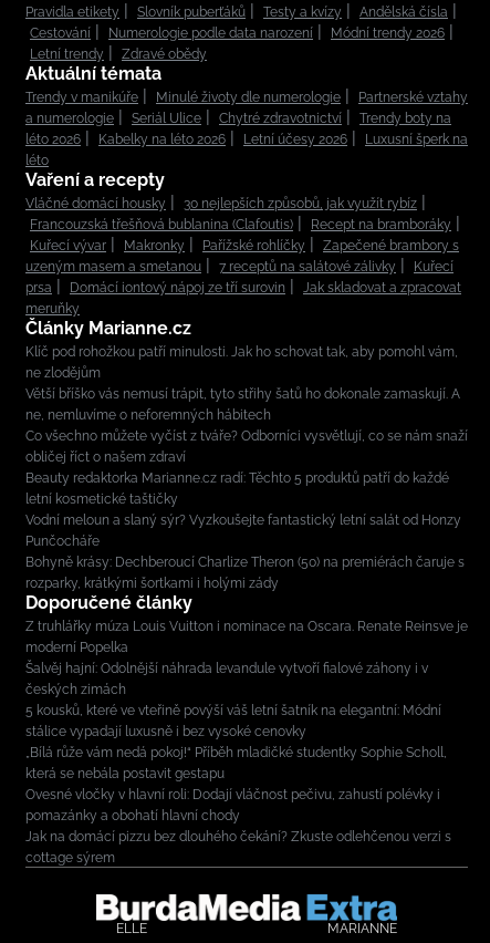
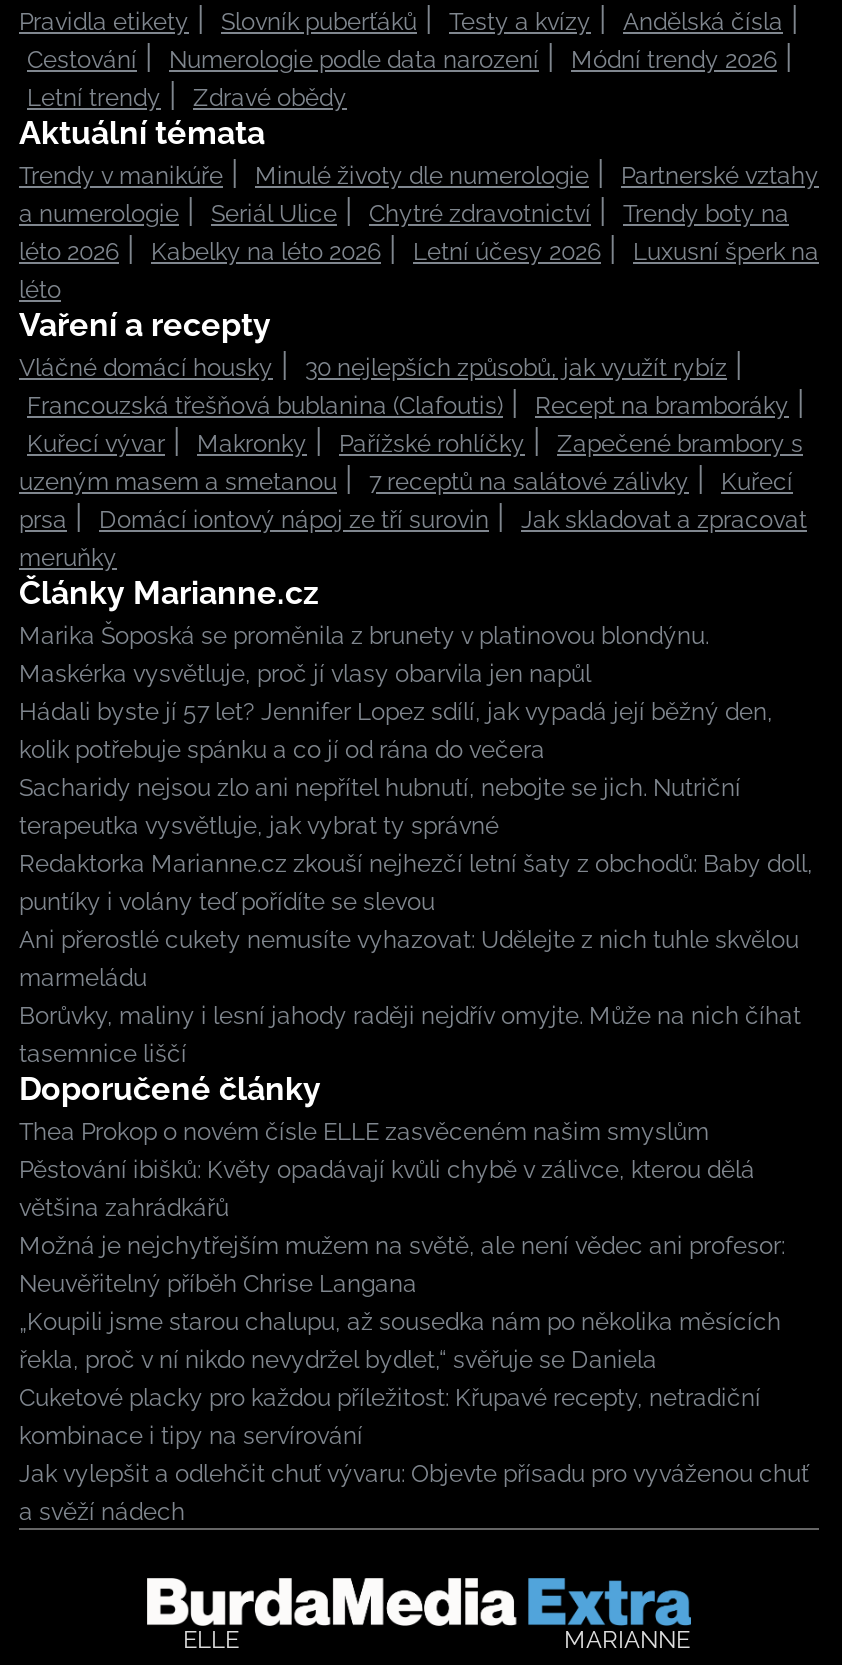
- Klíč pod rohožkou patří minulosti. Jak ho schovat tak, aby pomohl vám,
- ne zlodějům
- Větší bříško vás nemusí trápit, tyto střihy šatů ho dokonale zamaskují. A
- ne, nemluvíme o neforemných hábitech
- Co všechno můžete vyčíst z tváře? Odborníci vysvětlují, co se nám snaží
- obličej říct o našem zdraví
- Beauty redaktorka Marianne.cz radí: Těchto 5 produktů patří do každé
- letní kosmetické taštičky
- Vodní meloun a slaný sýr? Vyzkoušejte fantastický letní salát od Honzy
- Punčocháře
- Bohyně krásy: Dechberoucí Charlize Theron (50) na premiérách čaruje s
- rozparky, krátkými šortkami i holými zády
+ Marika Šoposká se proměnila z brunety v platinovou blondýnu.
+ Maskérka vysvětluje, proč jí vlasy obarvila jen napůl
+ Hádali byste jí 57 let? Jennifer Lopez sdílí, jak vypadá její běžný den,
+ kolik potřebuje spánku a co jí od rána do večera
+ Sacharidy nejsou zlo ani nepřítel hubnutí, nebojte se jich. Nutriční
+ terapeutka vysvětluje, jak vybrat ty správné
+ Redaktorka Marianne.cz zkouší nejhezčí letní šaty z obchodů: Baby doll,
+ puntíky i volány teď pořídíte se slevou
+ Ani přerostlé cukety nemusíte vyhazovat: Udělejte z nich tuhle skvělou
+ marmeládu
+ Borůvky, maliny i lesní jahody raději nejdřív omyjte. Může na nich číhat
+ tasemnice liščí

- Z truhlářky múza Louis Vuitton i nominace na Oscara. Renate Reinsve je
- moderní Popelka
- Šalvěj hajní: Odolnější náhrada levandule vytvoří fialové záhony i v
- českých zimách
- 5 kousků, které ve vteřině povýší váš letní šatník na elegantní: Módní
- stálice vypadají luxusně i bez vysoké cenovky
- „Bílá růže vám nedá pokoj!“ Příběh mladičké studentky Sophie Scholl,
- která se nebála postavit gestapu
- Ovesné vločky v hlavní roli: Dodají vláčnost pečivu, zahustí polévky i
- pomazánky a obohatí hlavní chody
- Jak na domácí pizzu bez dlouhého čekání? Zkuste odlehčenou verzi s
- cottage sýrem
+ Thea Prokop o novém čísle ELLE zasvěceném našim smyslům
+ Pěstování ibišků: Květy opadávají kvůli chybě v zálivce, kterou dělá
+ většina zahrádkářů
+ Možná je nejchytřejším mužem na světě, ale není vědec ani profesor:
+ Neuvěřitelný příběh Chrise Langana
+ „Koupili jsme starou chalupu, až sousedka nám po několika měsících
+ řekla, proč v ní nikdo nevydržel bydlet,“ svěřuje se Daniela
+ Cuketové placky pro každou příležitost: Křupavé recepty, netradiční
+ kombinace i tipy na servírování
+ Jak vylepšit a odlehčit chuť vývaru: Objevte přísadu pro vyváženou chuť
+ a svěží nádech
